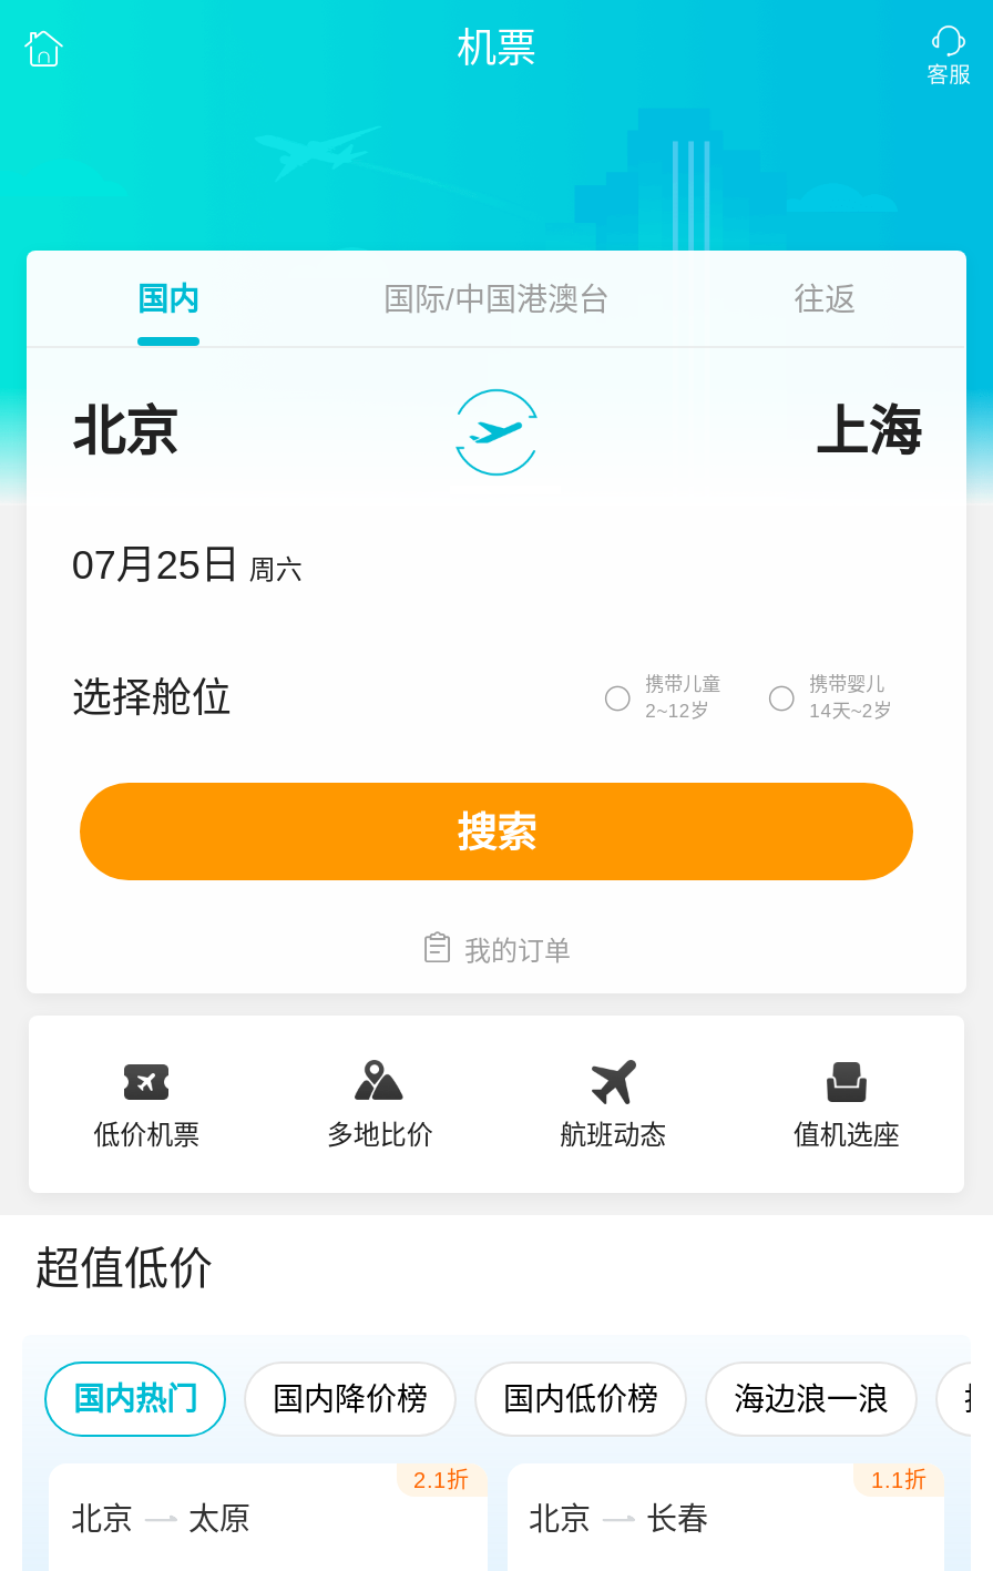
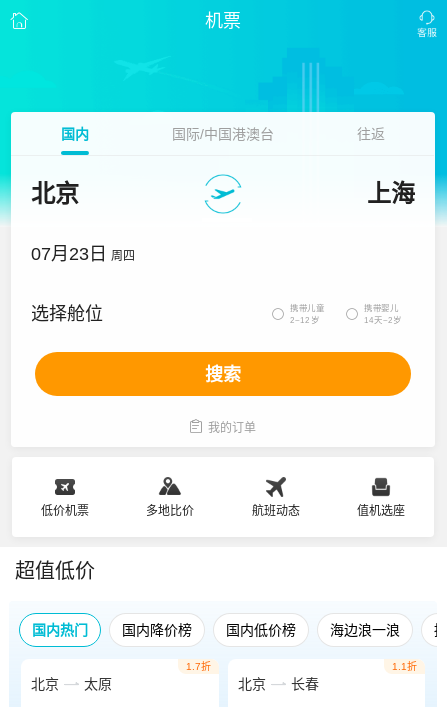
- 07月25日 周六
+ 07月23日 周四

- 2.1折
+ 1.7折
